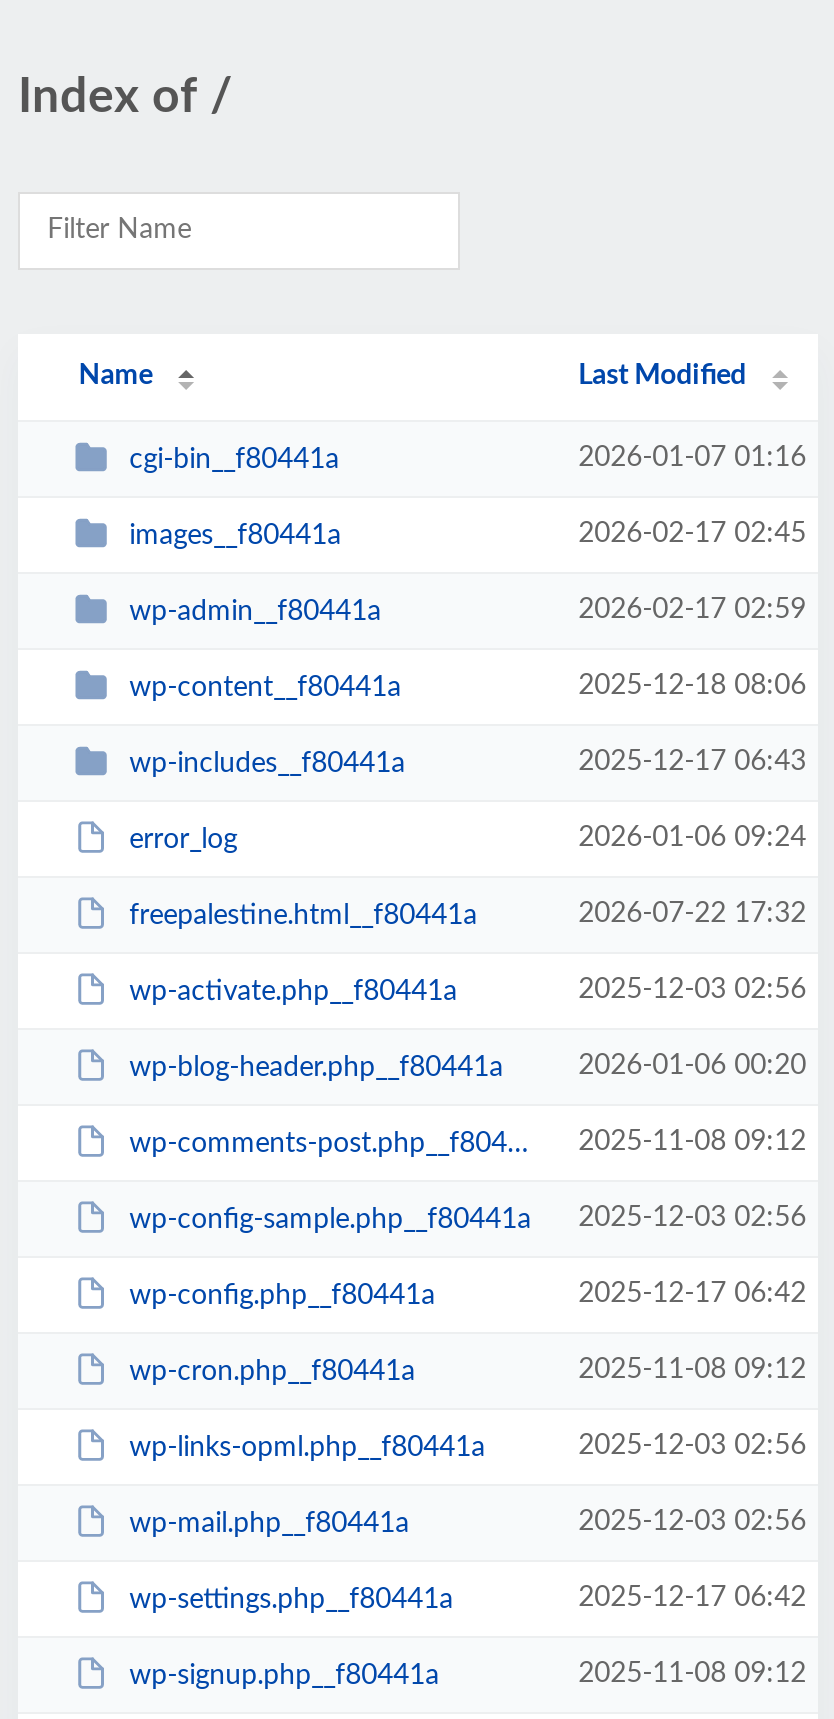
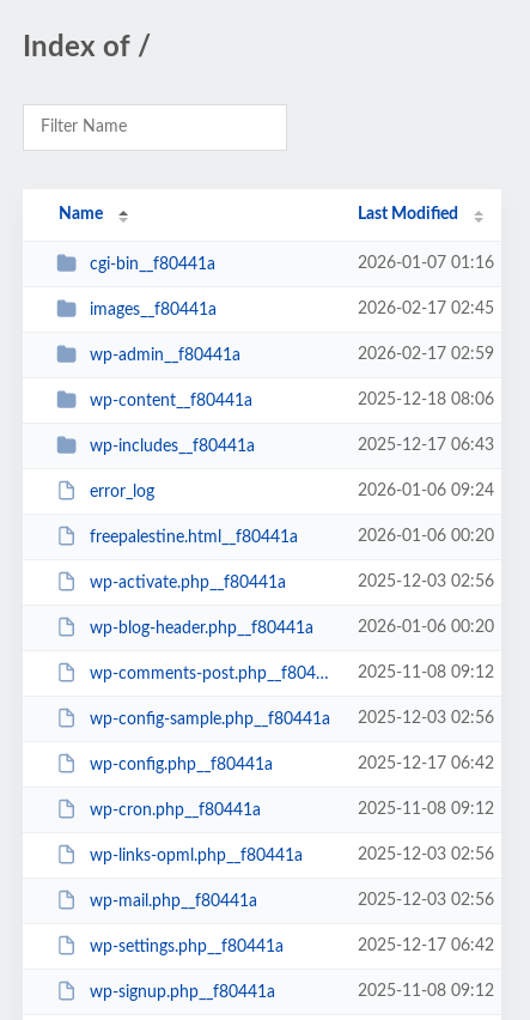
- 2026-07-22 17:32
+ 2026-01-06 00:20
